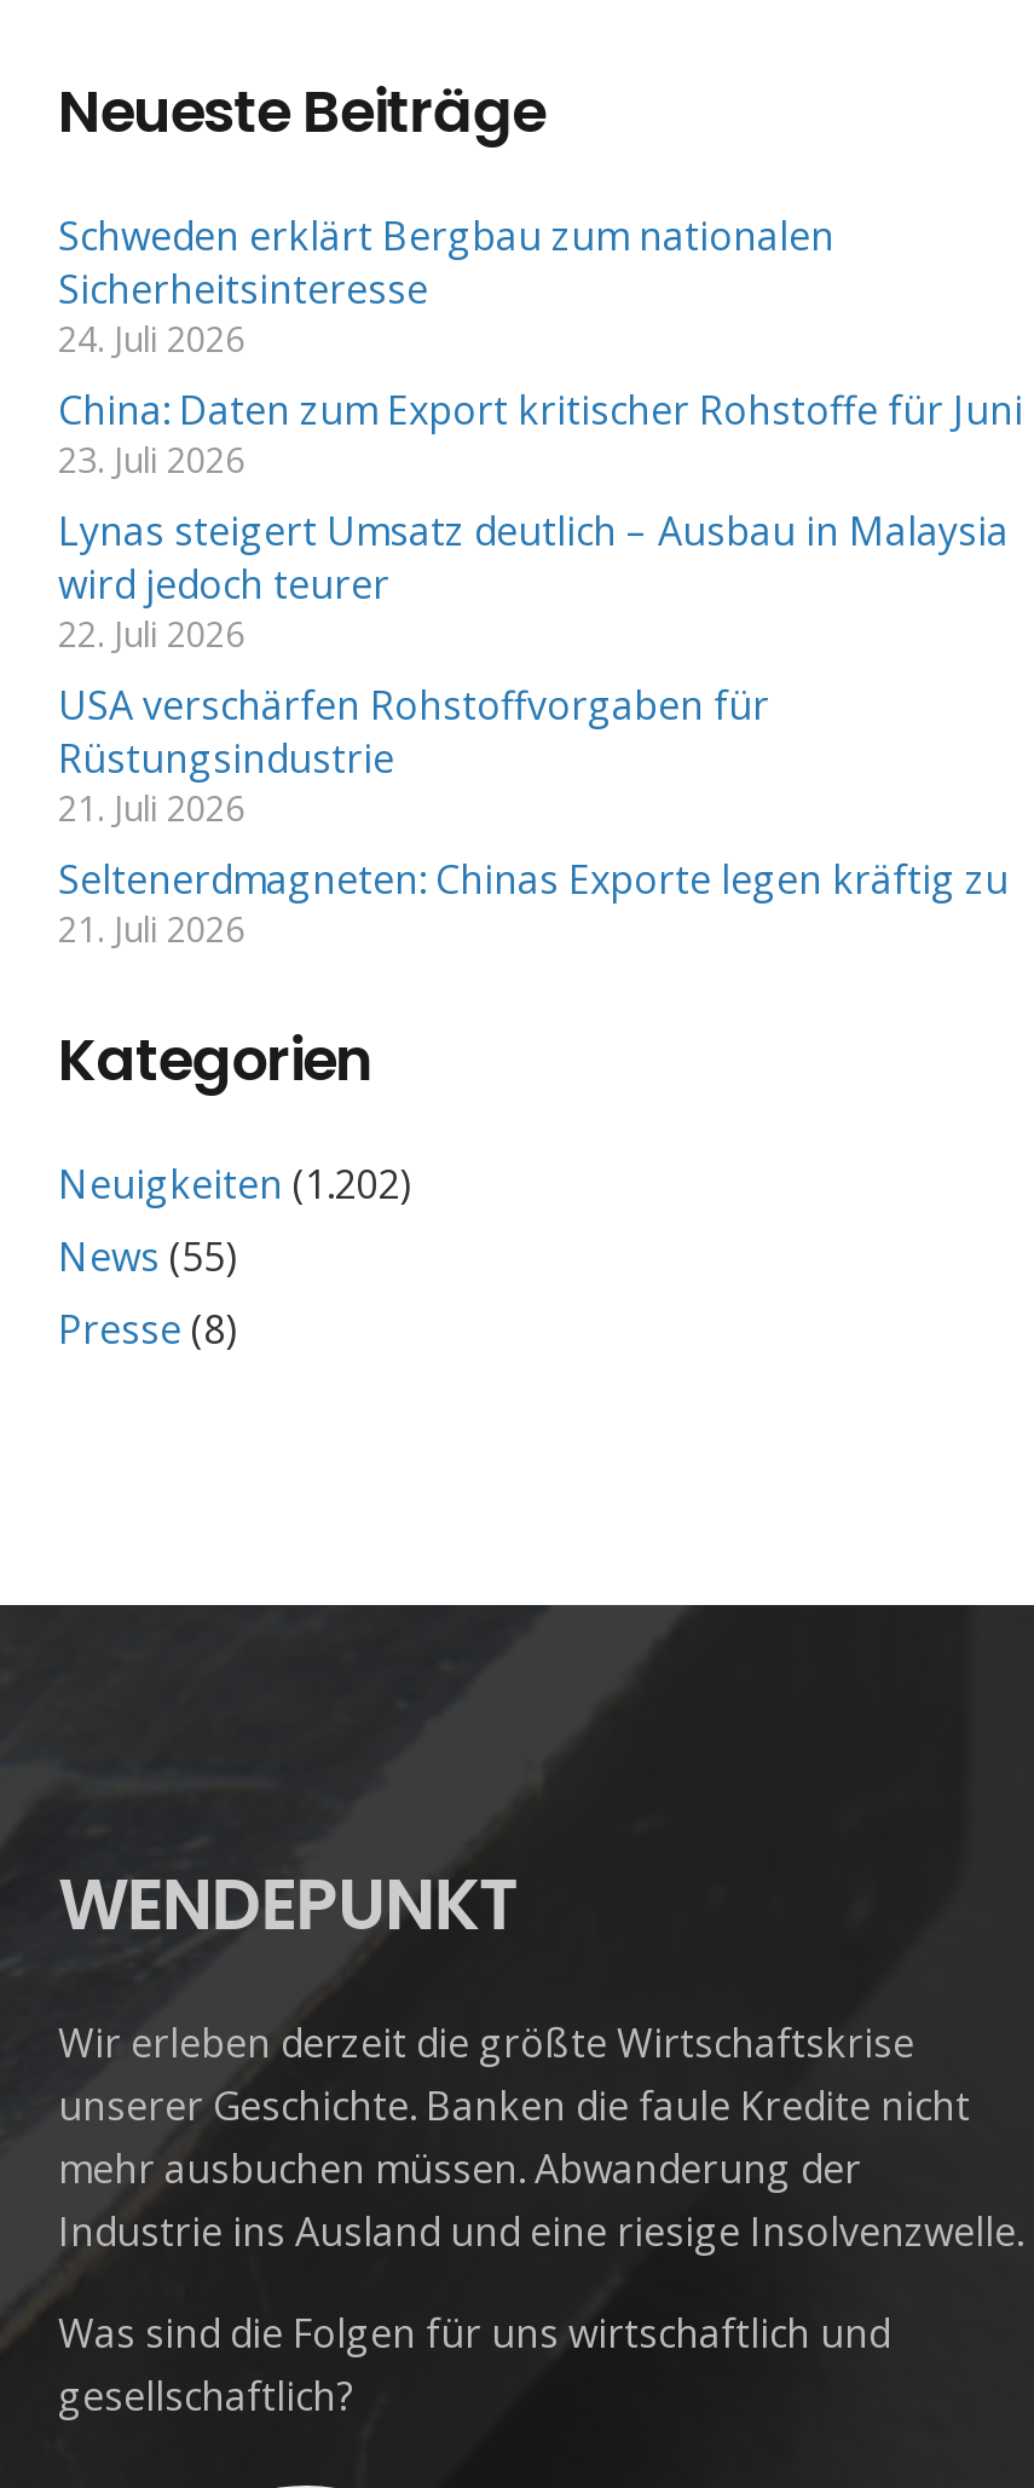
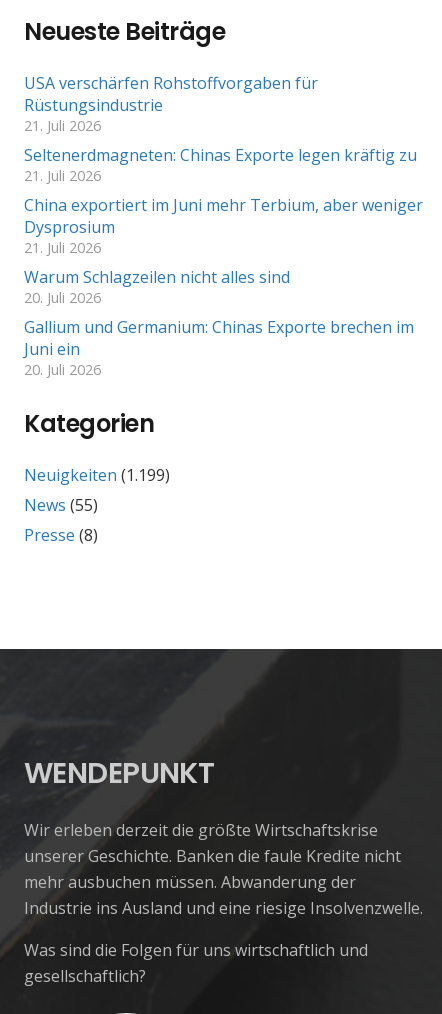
- Schweden erklärt Bergbau zum nationalen
- Sicherheitsinteresse
- 24. Juli 2026
- China: Daten zum Export kritischer Rohstoffe für Juni
- 23. Juli 2026
- Lynas steigert Umsatz deutlich – Ausbau in Malaysia
- wird jedoch teurer
- 22. Juli 2026

moved up: USA verschärfen Rohstoffvorgaben für | Rüstungsindustrie | 21. Juli 2026 | Seltenerdmagneten: Chinas Exporte legen kräftig zu | 21. Juli 2026

+ China exportiert im Juni mehr Terbium, aber weniger
+ Dysprosium
+ 21. Juli 2026
+ Warum Schlagzeilen nicht alles sind
+ 20. Juli 2026
+ Gallium und Germanium: Chinas Exporte brechen im
+ Juni ein
+ 20. Juli 2026

- Neuigkeiten (1.202)
+ Neuigkeiten (1.199)
